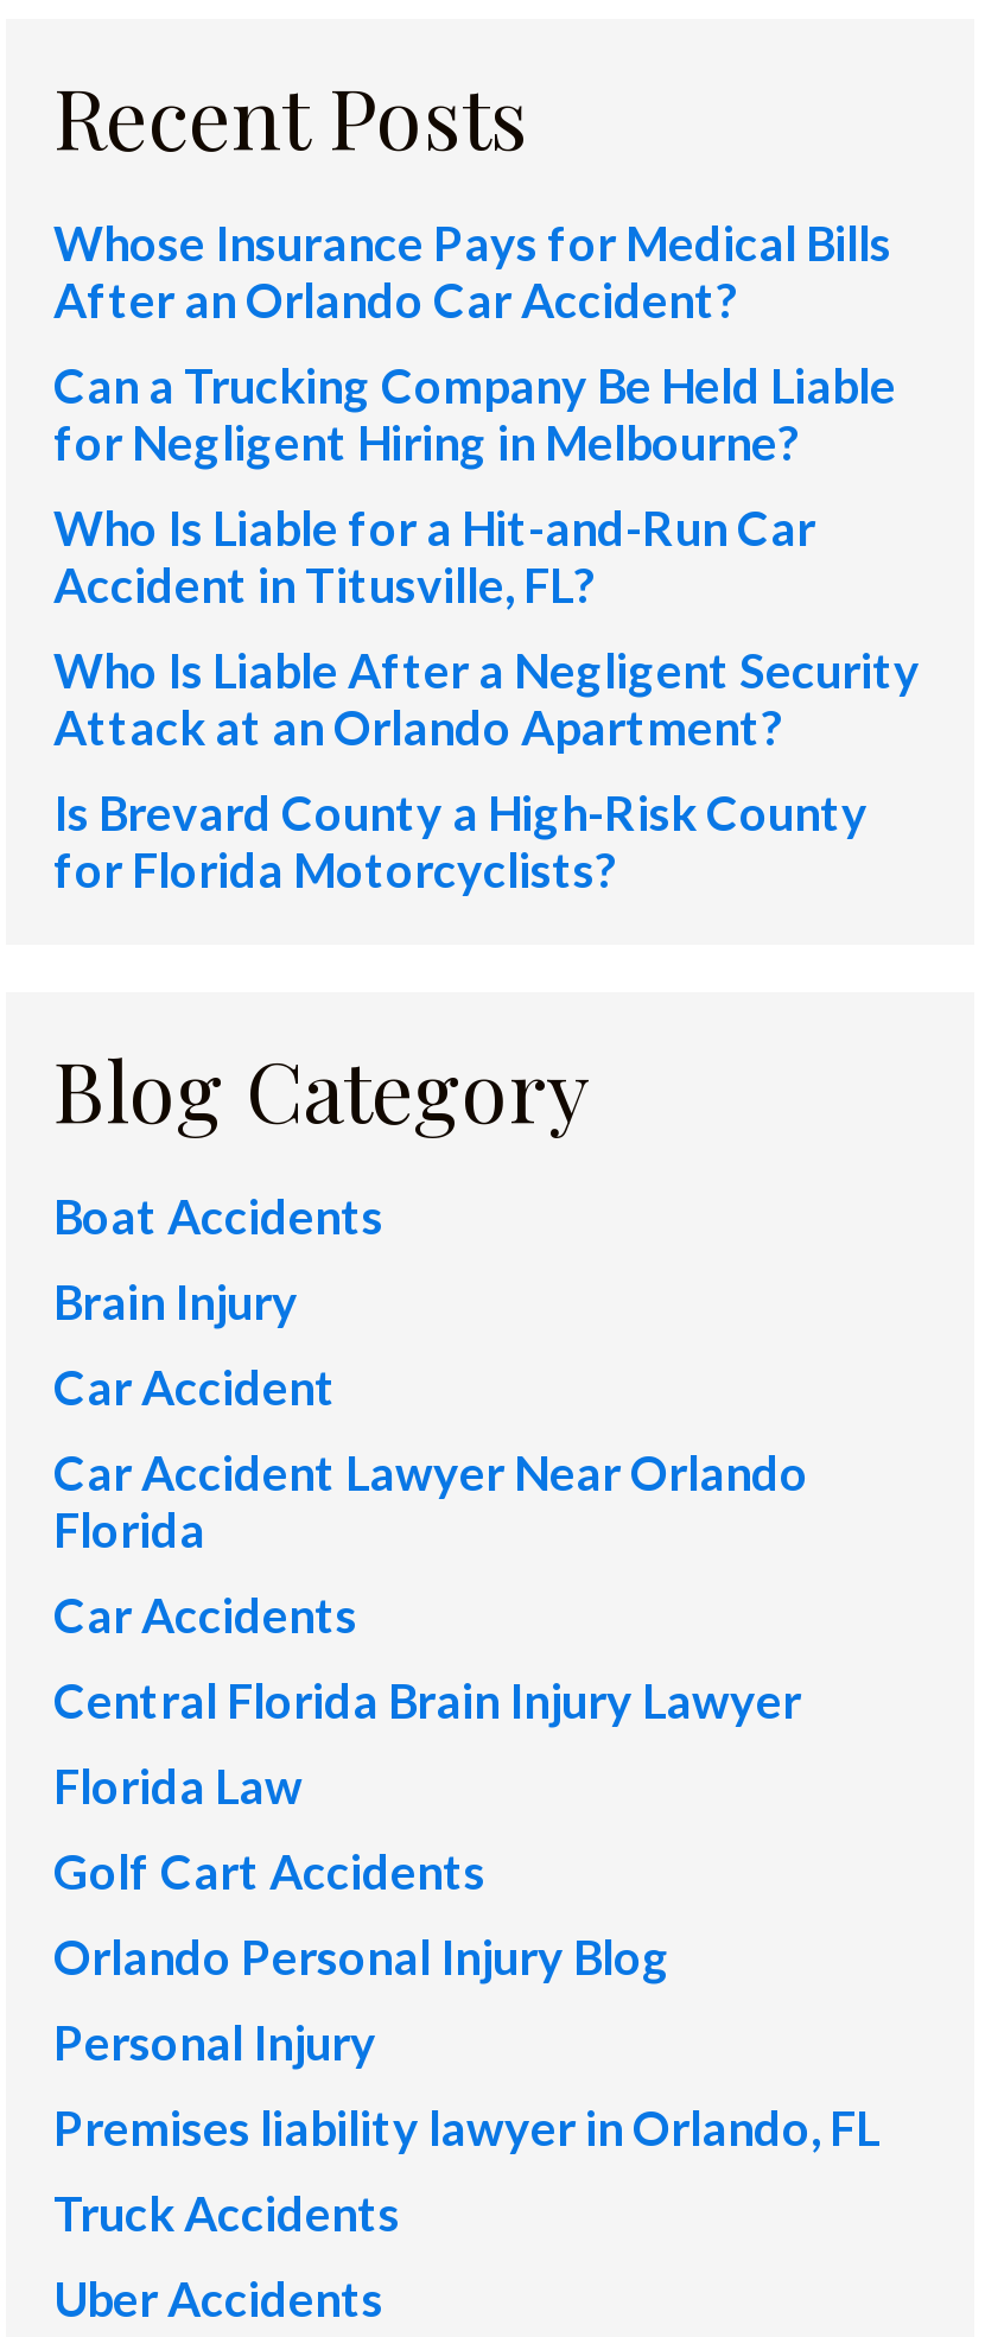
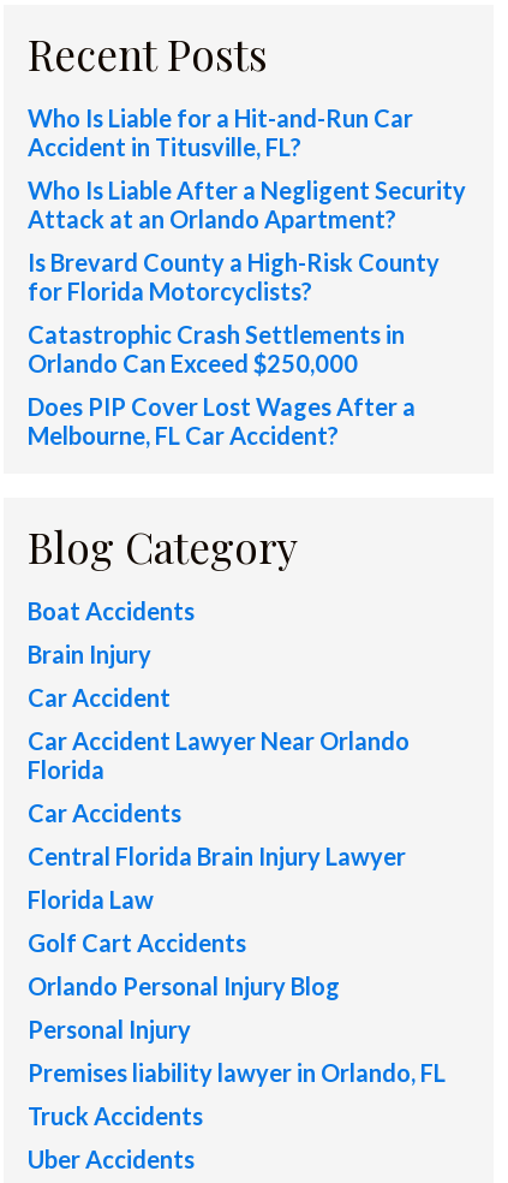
- Whose Insurance Pays for Medical Bills
- After an Orlando Car Accident?
- Can a Trucking Company Be Held Liable
- for Negligent Hiring in Melbourne?

moved up: Who Is Liable for a Hit-and-Run Car | Accident in Titusville, FL? | Who Is Liable After a Negligent Security | Attack at an Orlando Apartment? | Is Brevard County a High-Risk County | for Florida Motorcyclists?

+ Catastrophic Crash Settlements in
+ Orlando Can Exceed $250,000
+ Does PIP Cover Lost Wages After a
+ Melbourne, FL Car Accident?
